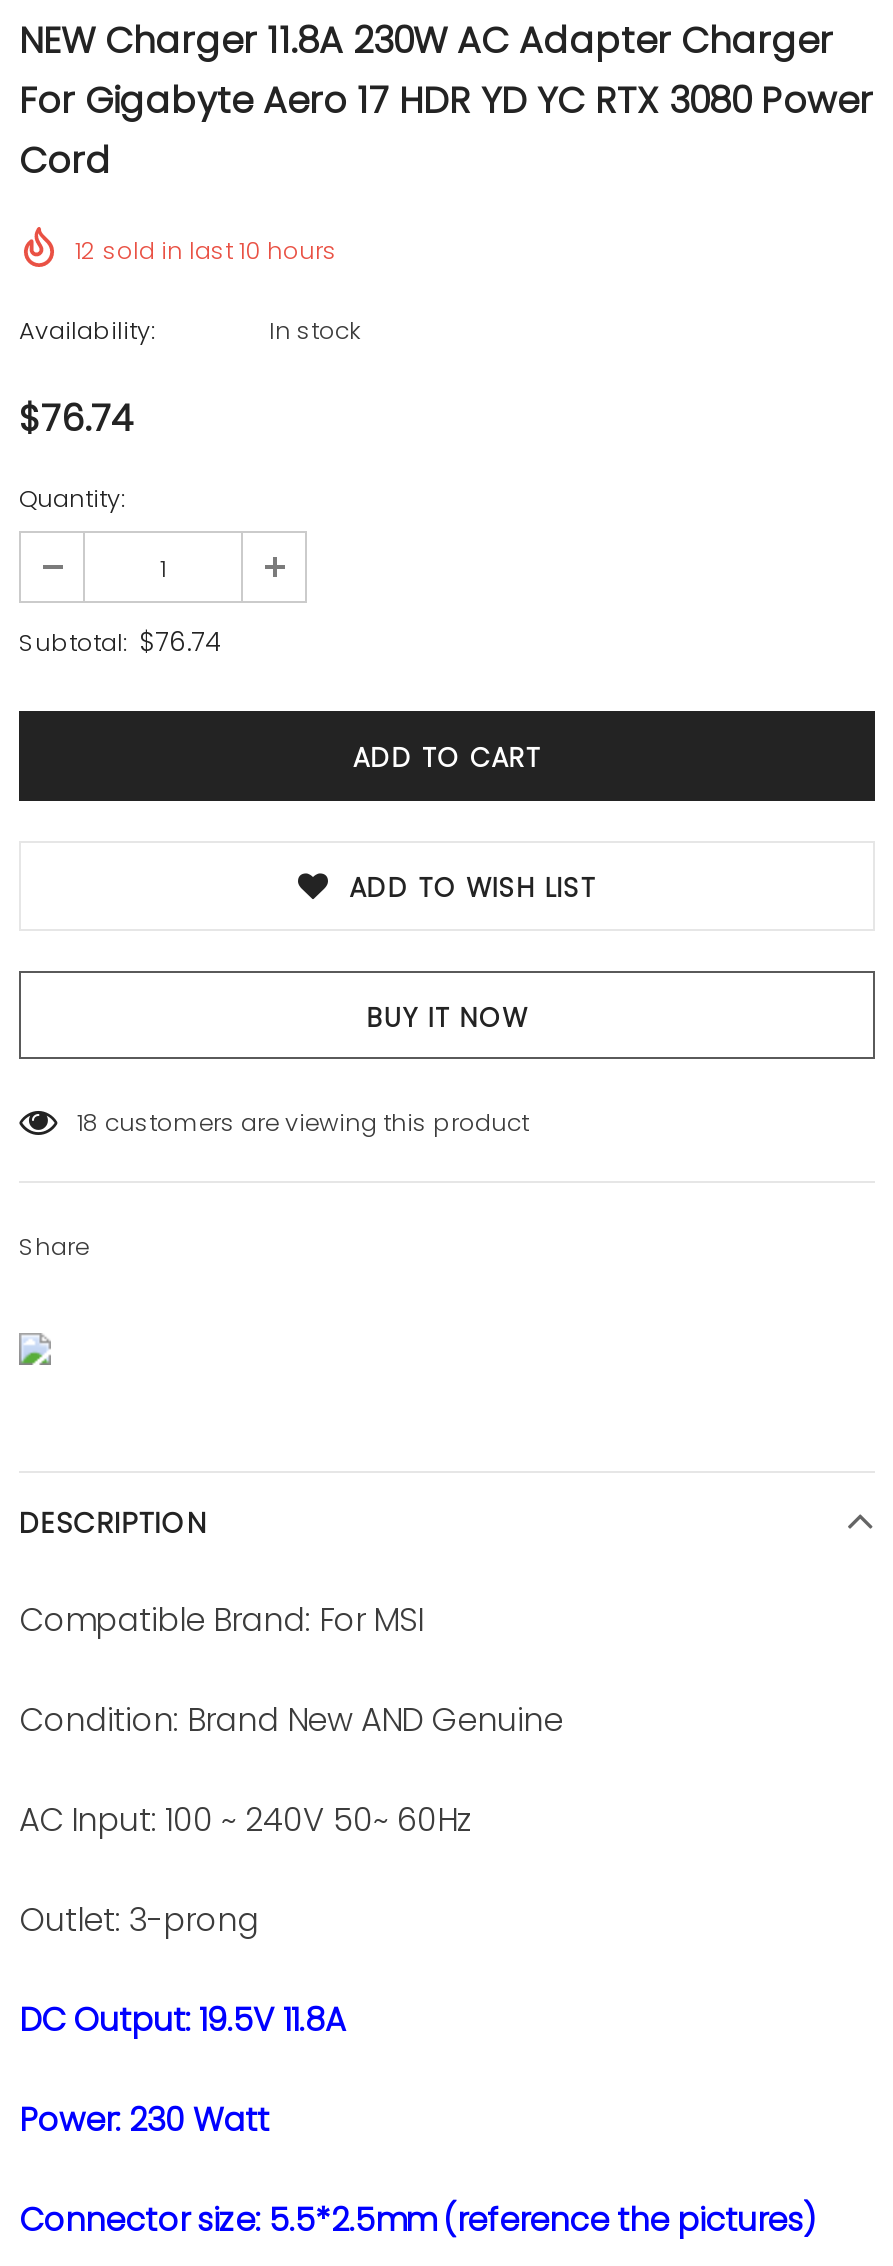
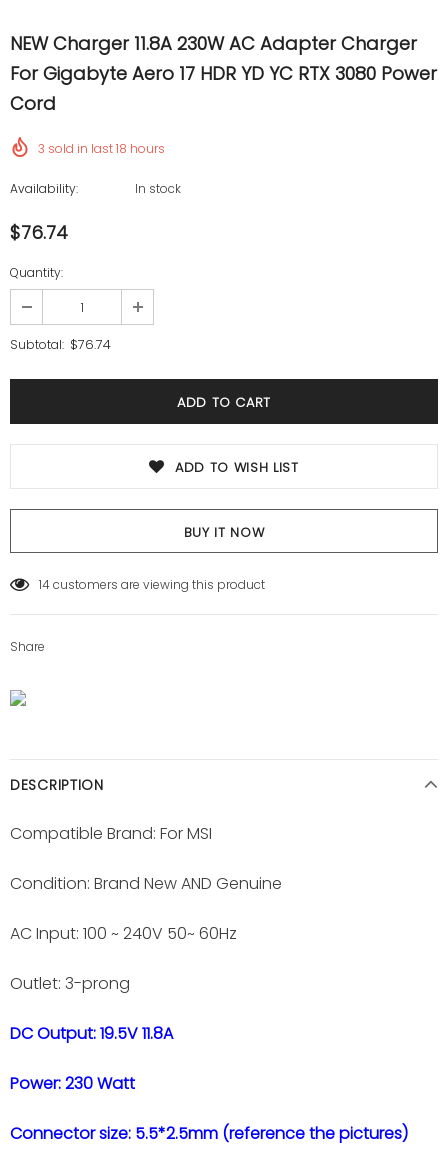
- 12 sold in last 10 hours
+ 3 sold in last 18 hours

- 18 customers are viewing this product
+ 14 customers are viewing this product
